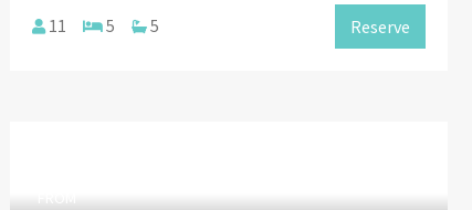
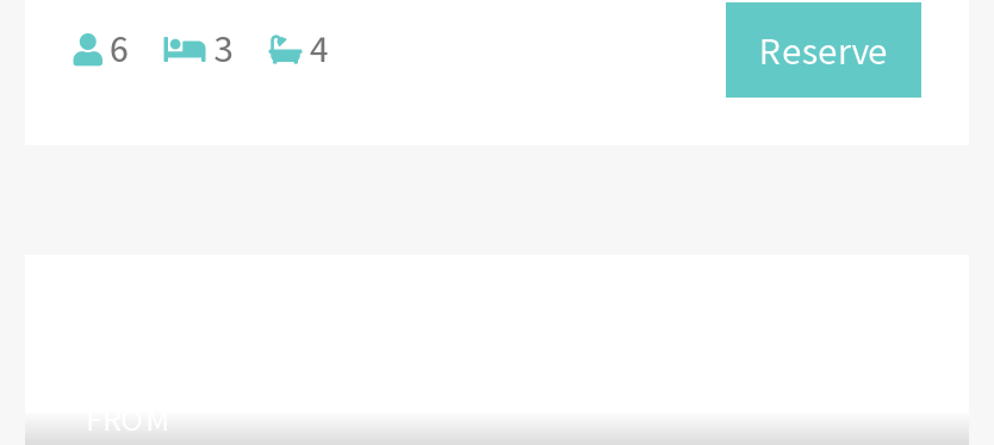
- 11
- 5
- 5
+ 6
+ 3
+ 4
